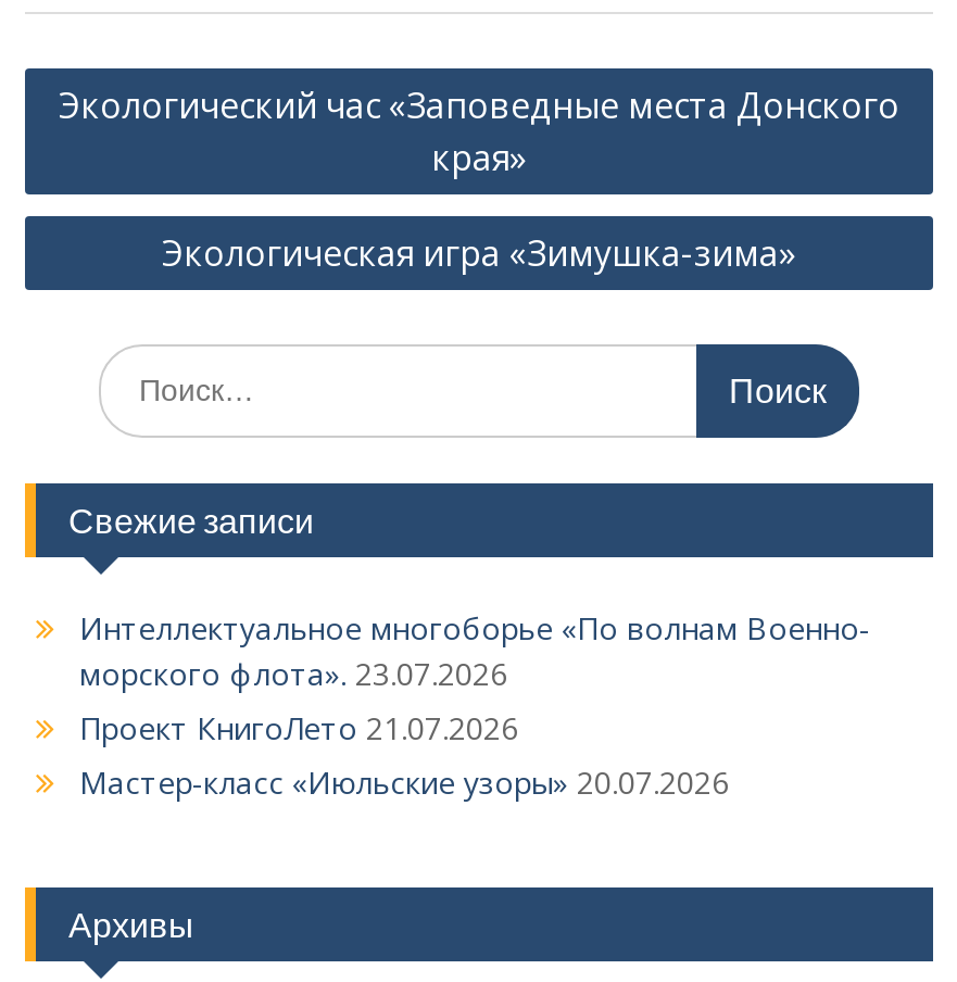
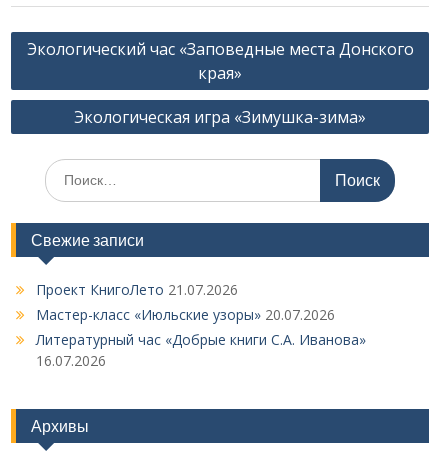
- Интеллектуальное многоборье «По волнам Военно-
- морского флота». 23.07.2026

moved up: Проект КнигоЛето 21.07.2026 | Мастер-класс «Июльские узоры» 20.07.2026

+ Литературный час «Добрые книги С.А. Иванова»
+ 16.07.2026
